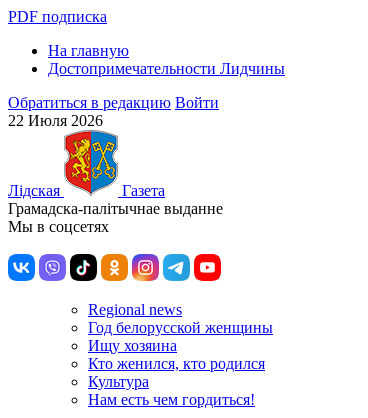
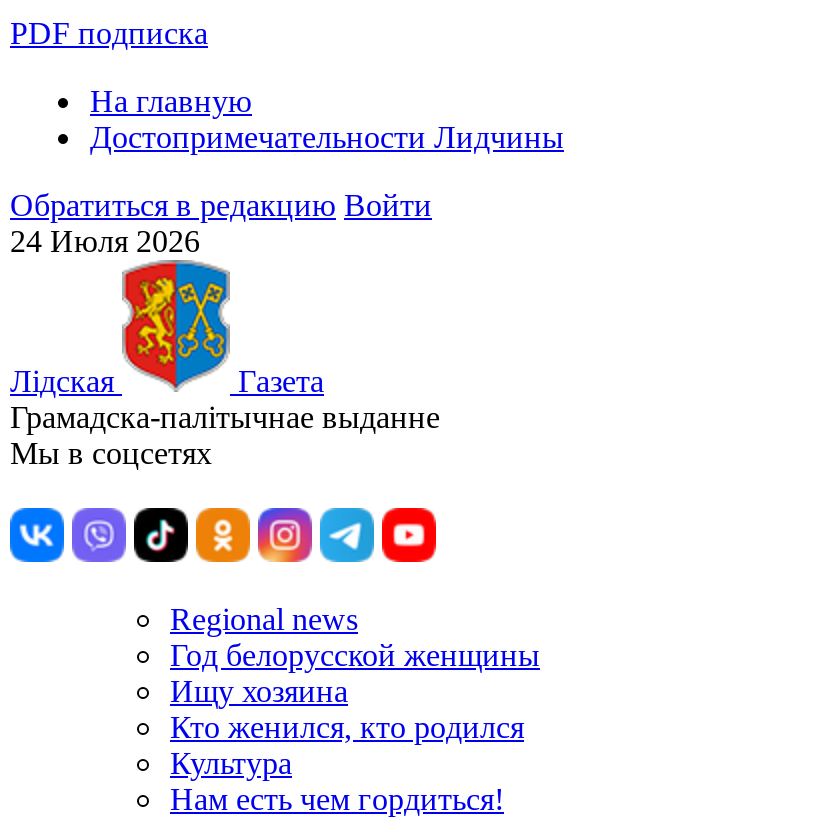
- 22 Июля 2026
+ 24 Июля 2026
